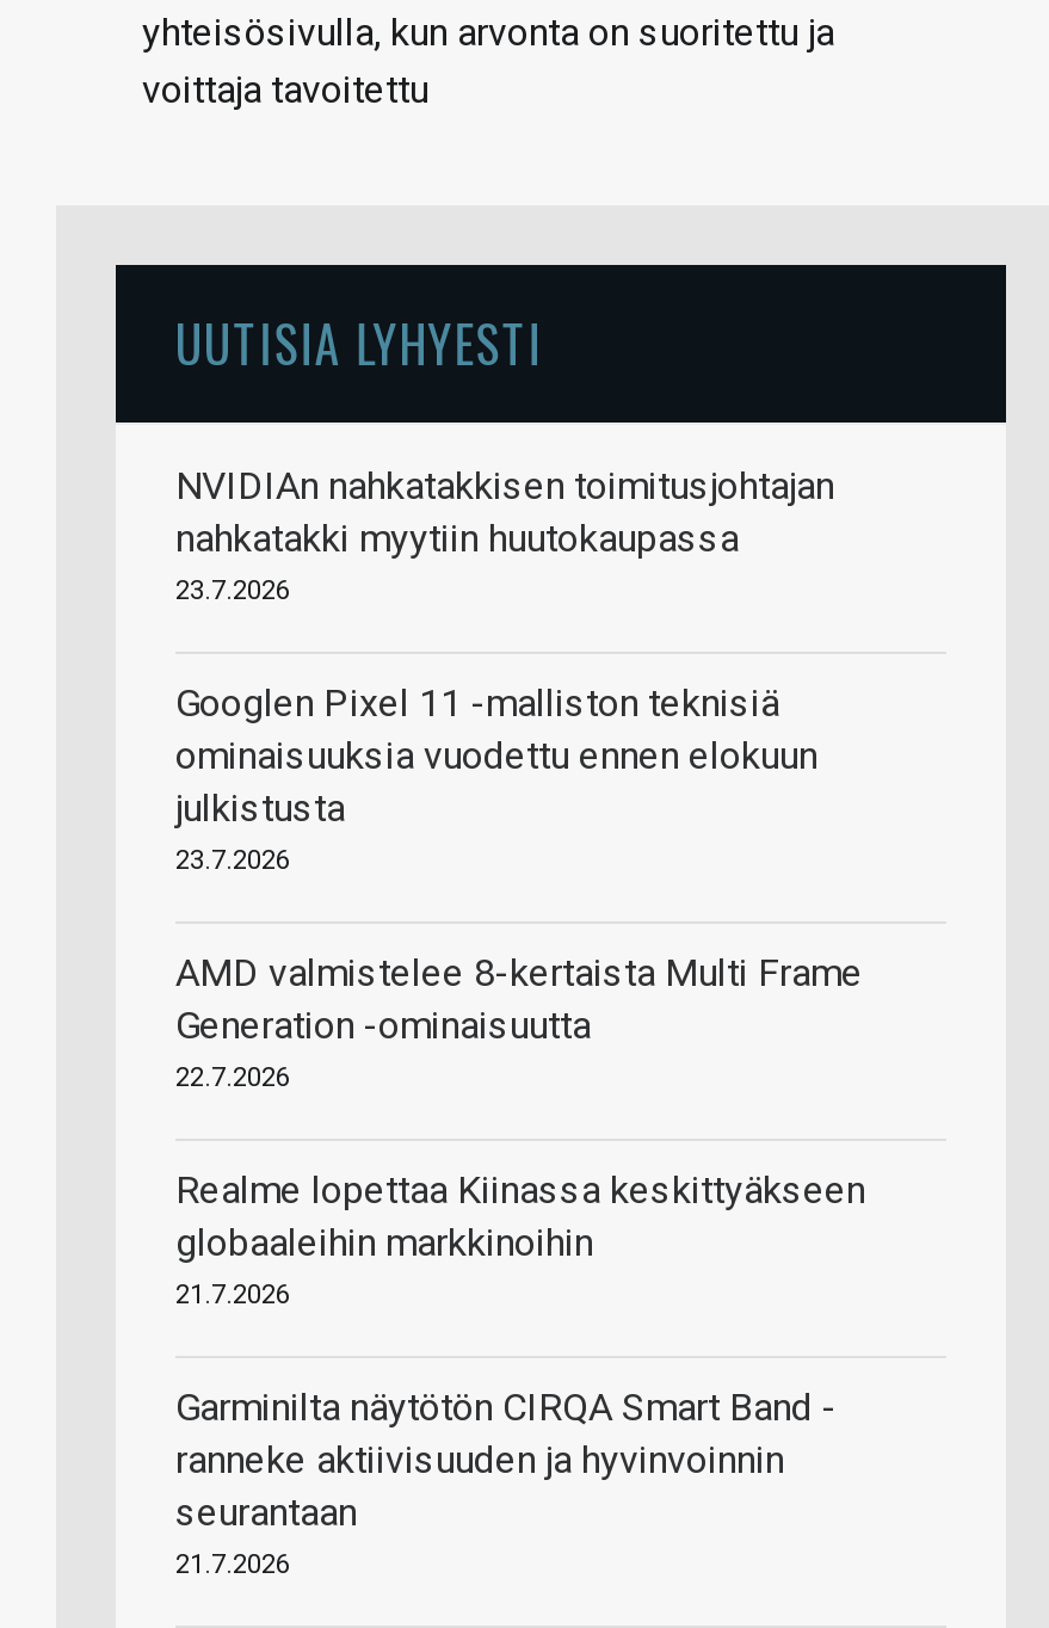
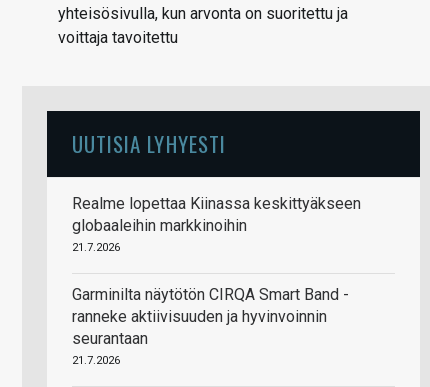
- NVIDIAn nahkatakkisen toimitusjohtajan
- nahkatakki myytiin huutokaupassa
- 23.7.2026
- Googlen Pixel 11 -malliston teknisiä
- ominaisuuksia vuodettu ennen elokuun
- julkistusta
- 23.7.2026
- AMD valmistelee 8-kertaista Multi Frame
- Generation -ominaisuutta
- 22.7.2026
